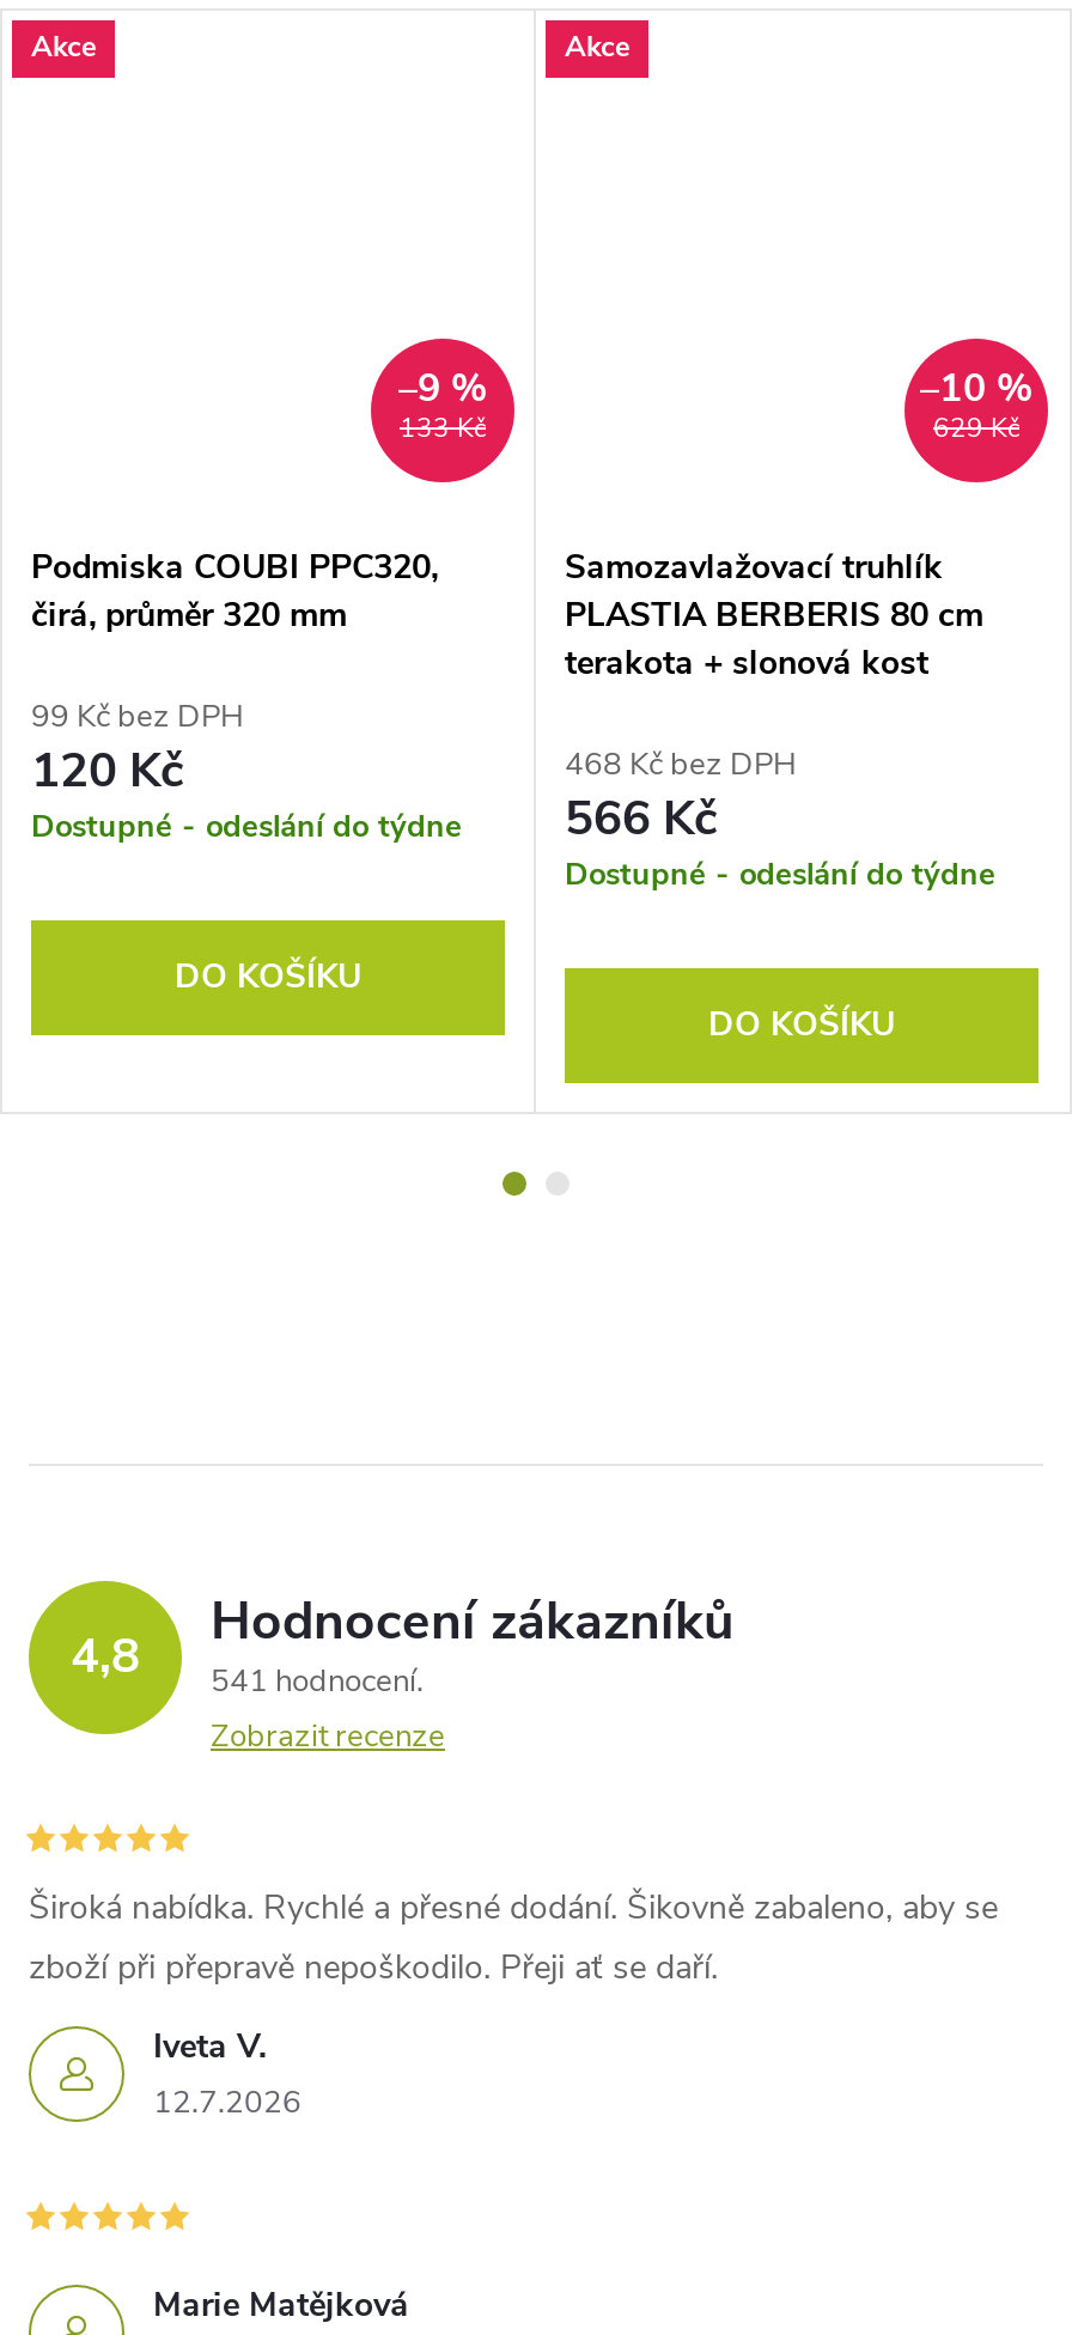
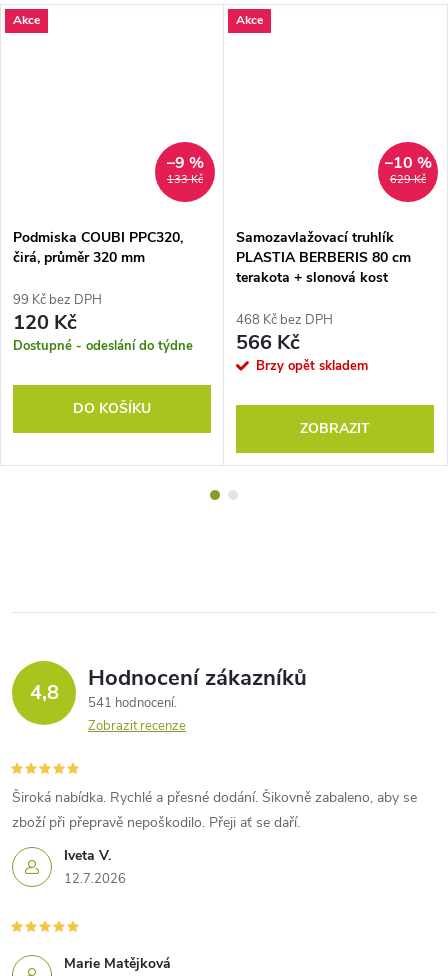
- Dostupné - odeslání do týdne
+ Brzy opět skladem

- DO KOŠÍKU
+ ZOBRAZIT
